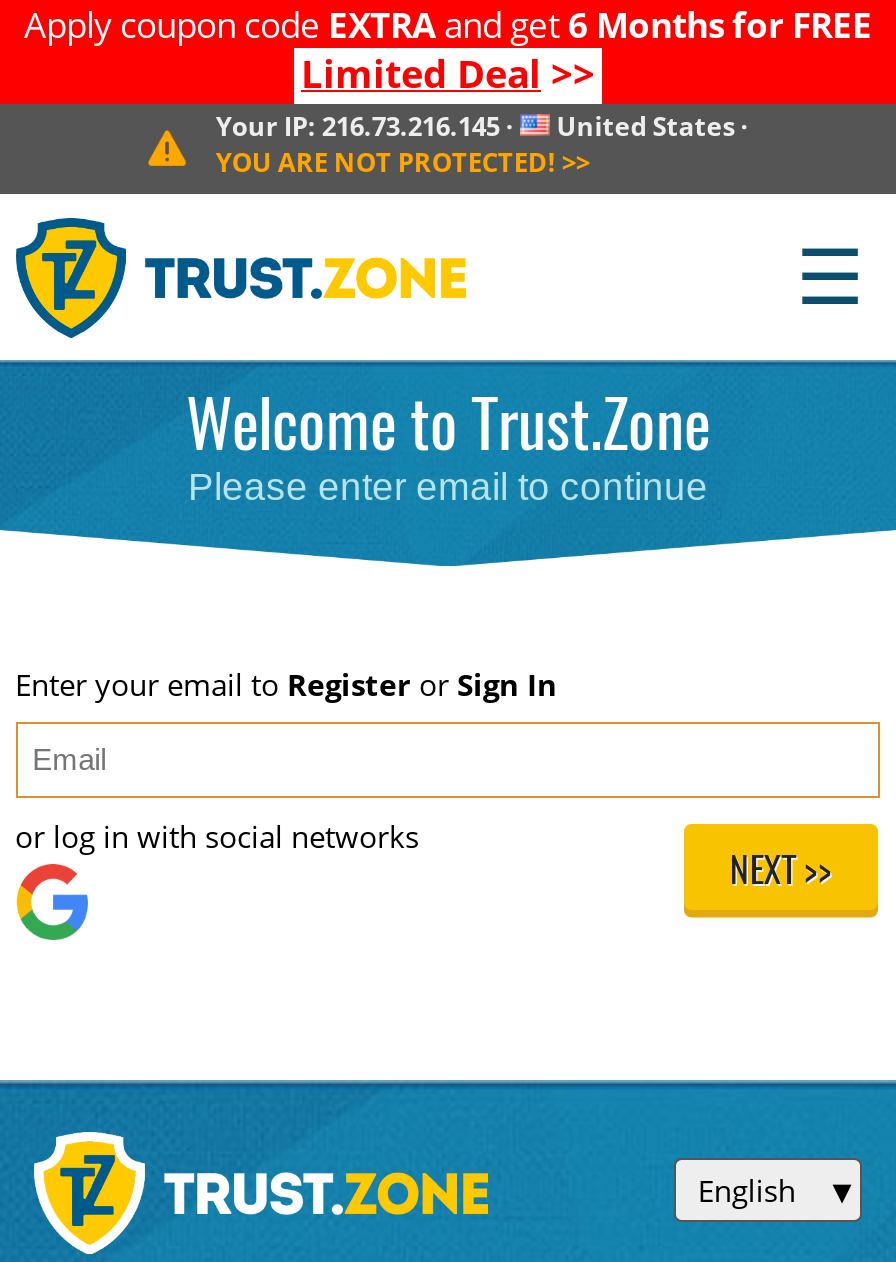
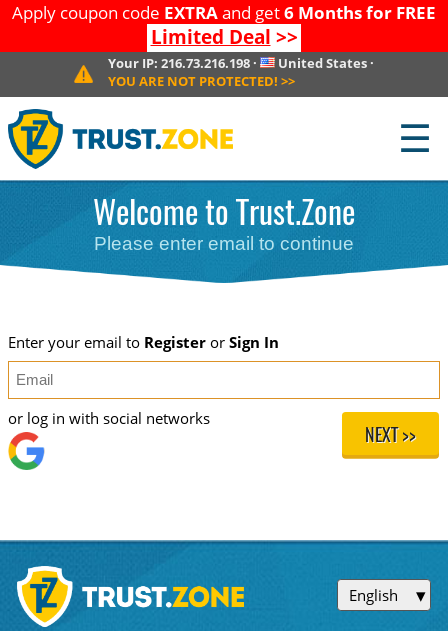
- Your IP: 216.73.216.145 · United States ·
+ Your IP: 216.73.216.198 · United States ·
